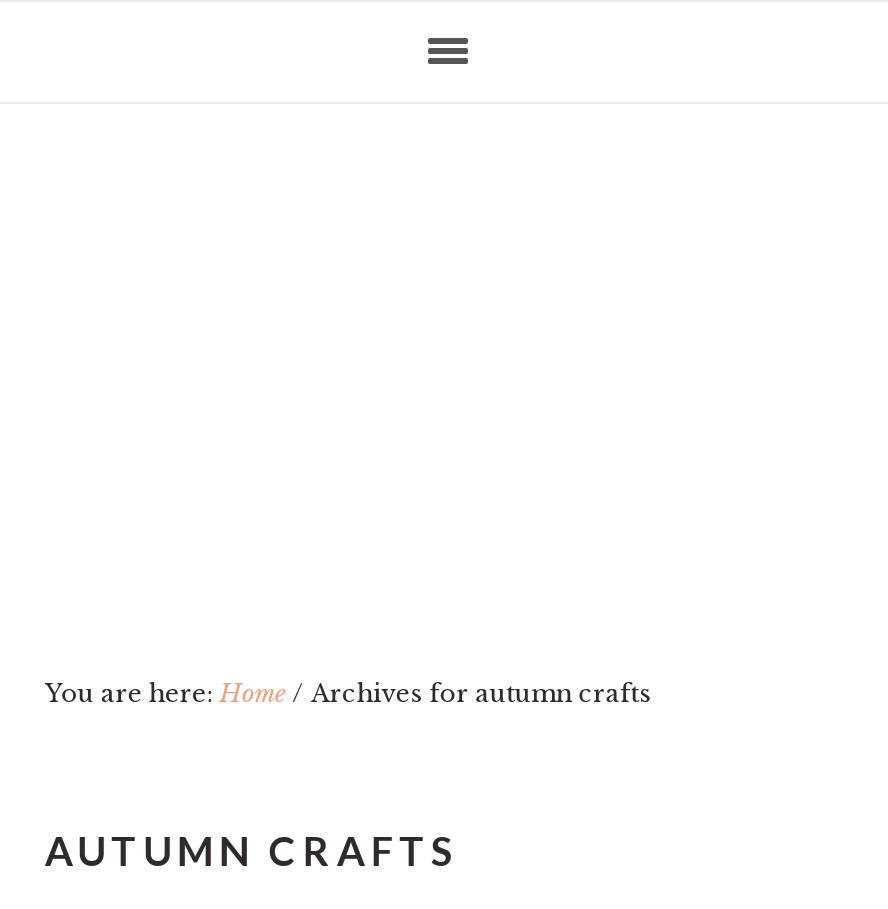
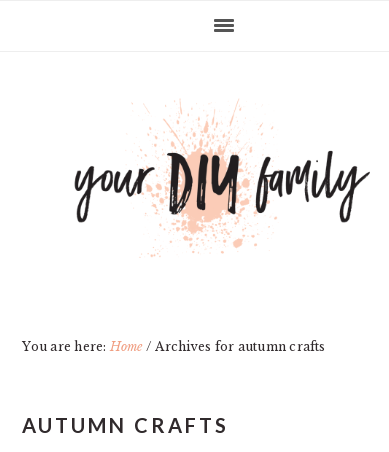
+ [image]
